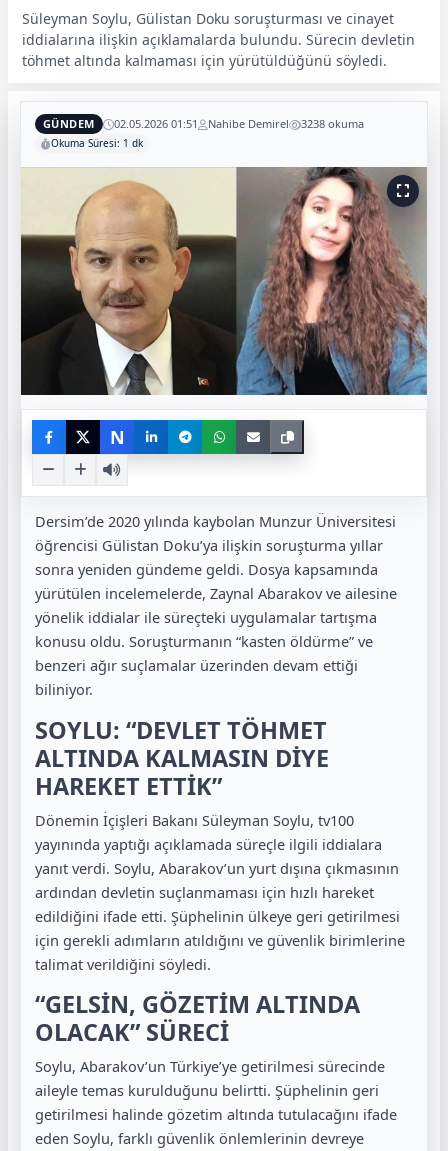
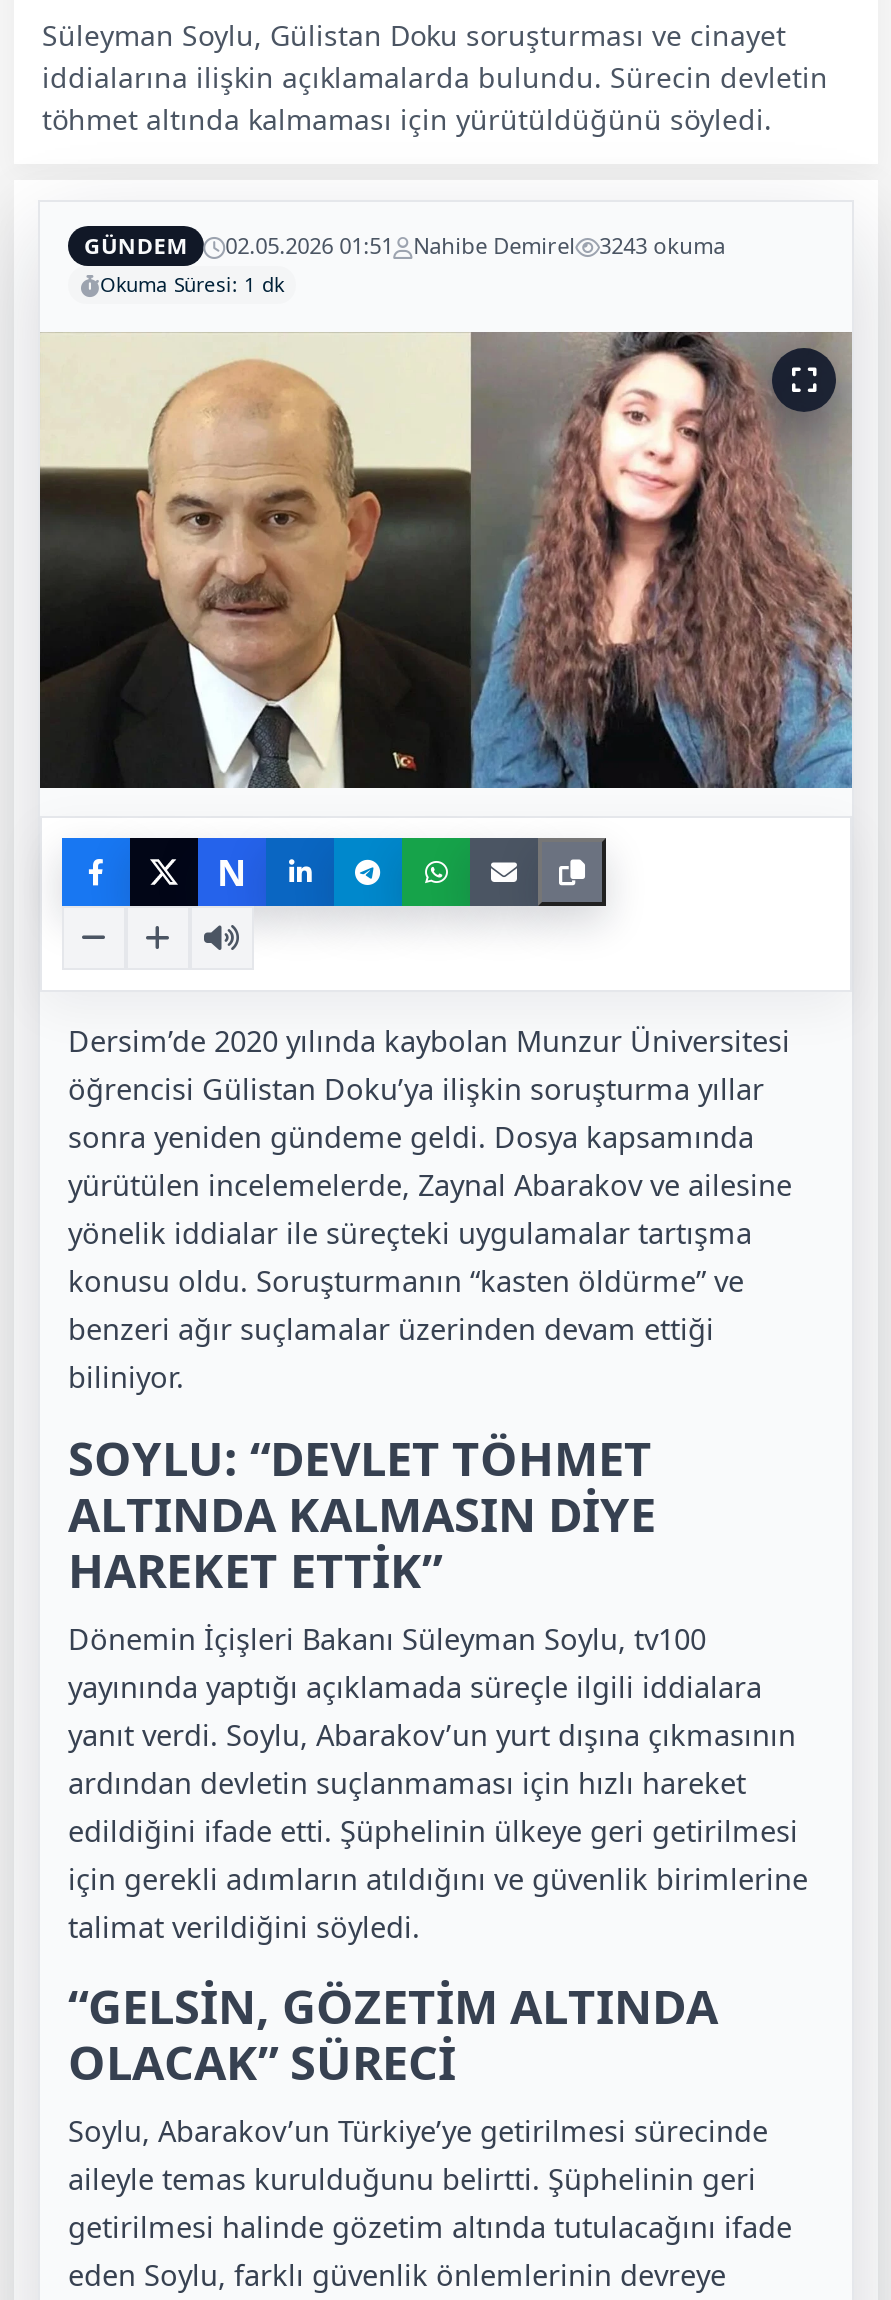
- GÜNDEM 02.05.2026 01:51 Nahibe Demirel 3238 okuma
+ GÜNDEM 02.05.2026 01:51 Nahibe Demirel 3243 okuma
